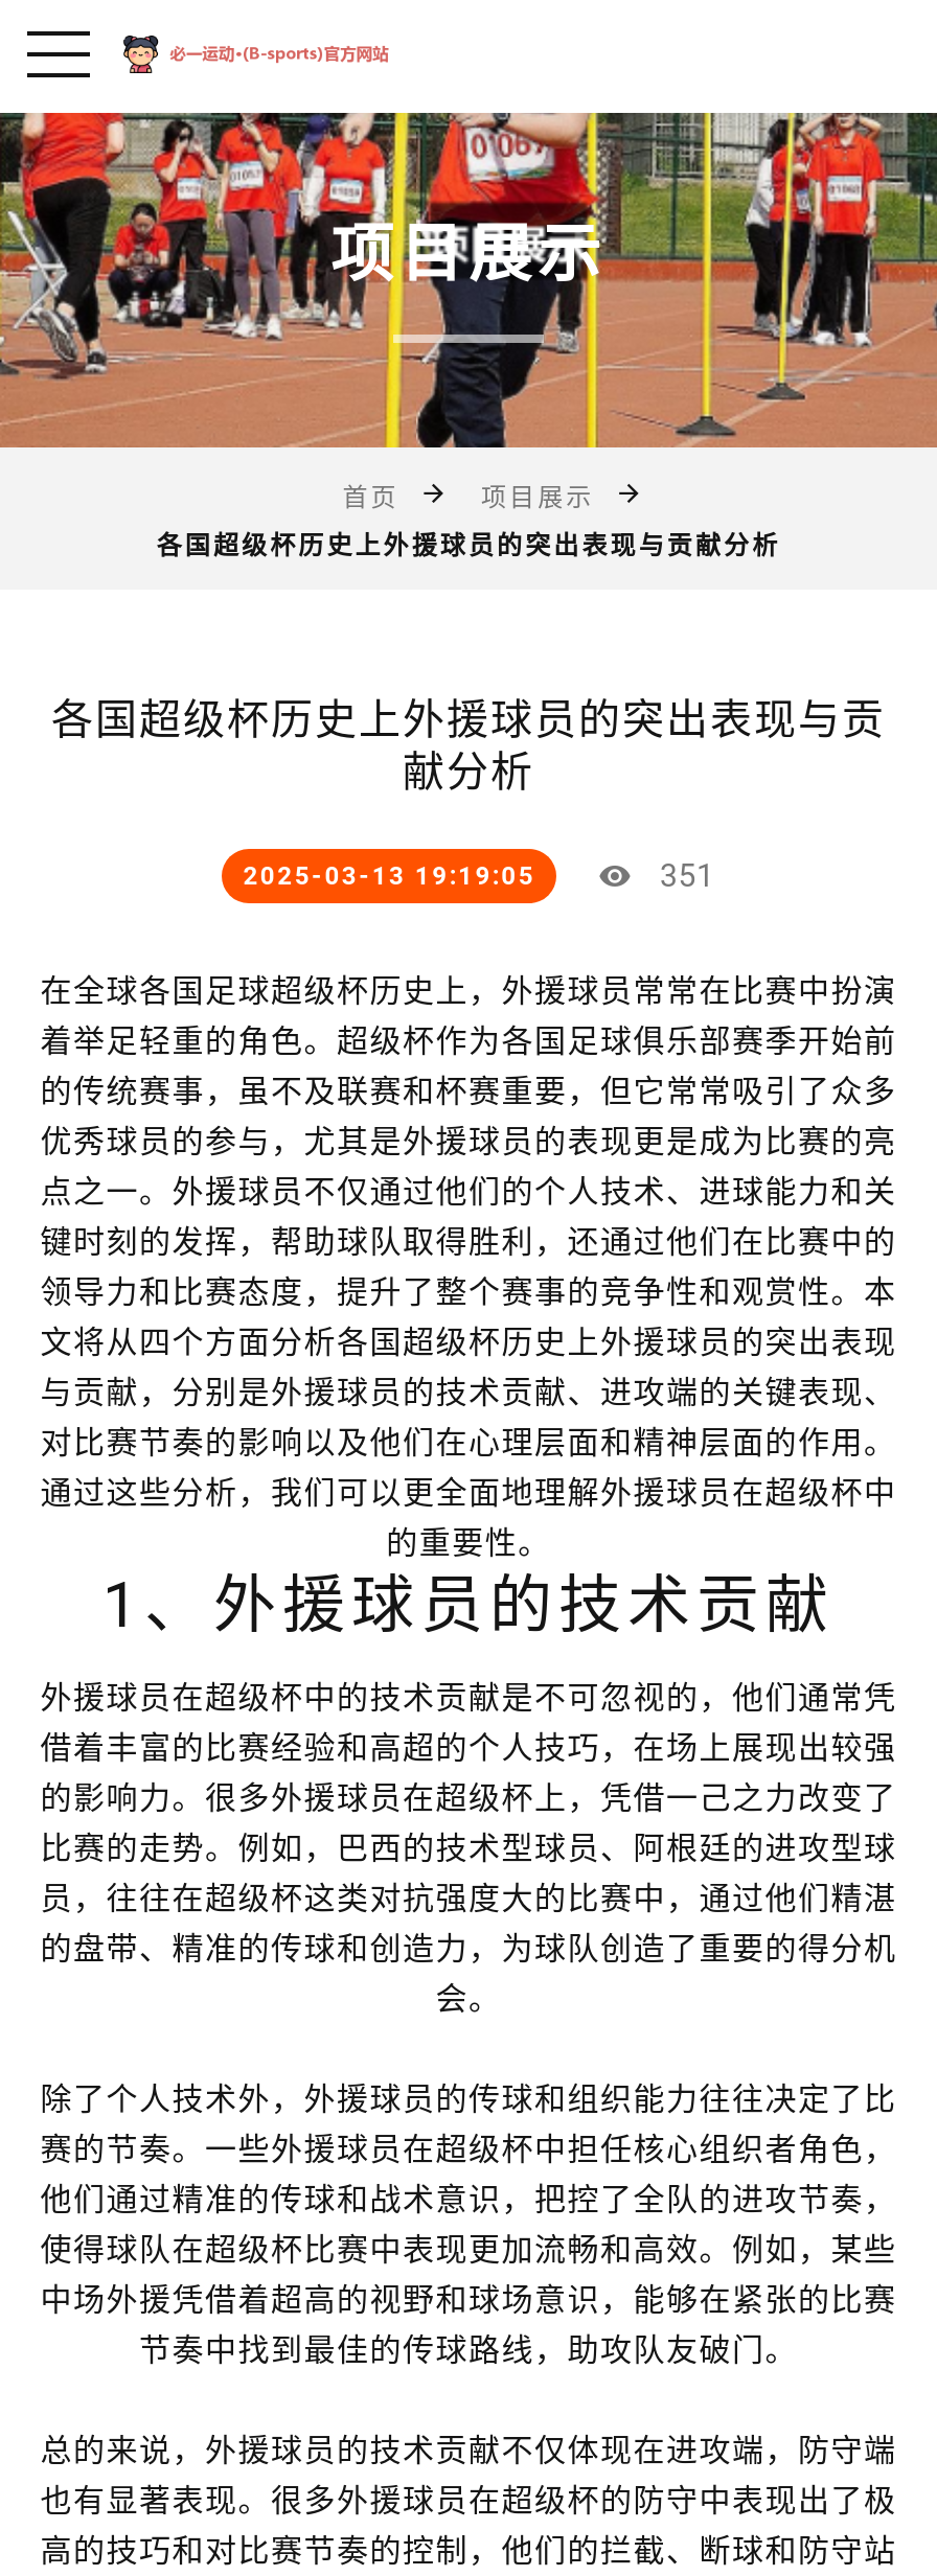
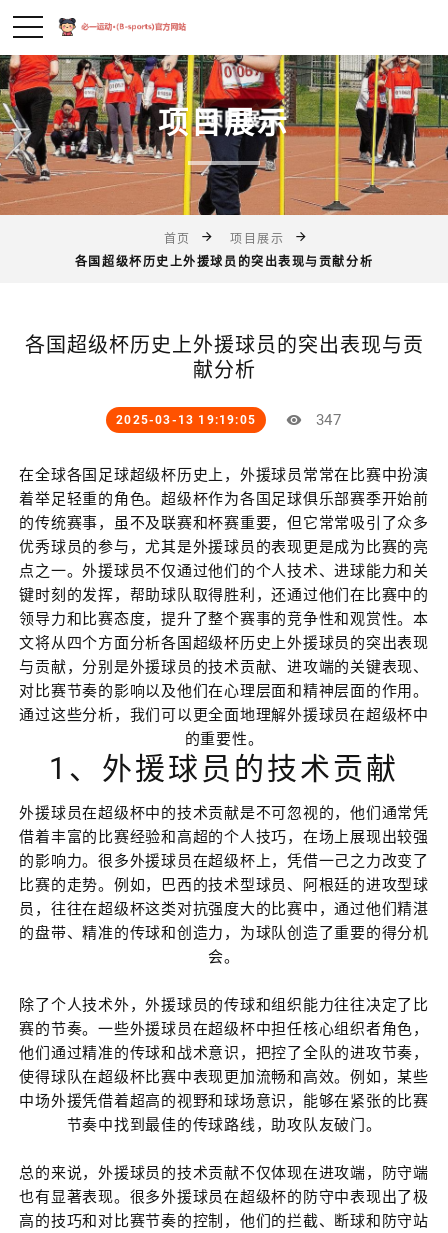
- 351
+ 347
